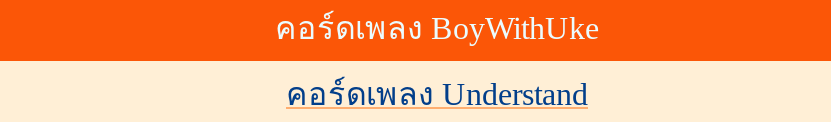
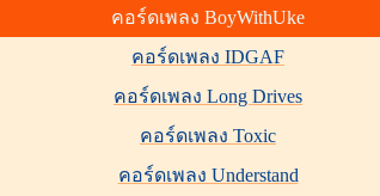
+ คอร์ดเพลง IDGAF
+ คอร์ดเพลง Long Drives
+ คอร์ดเพลง Toxic
